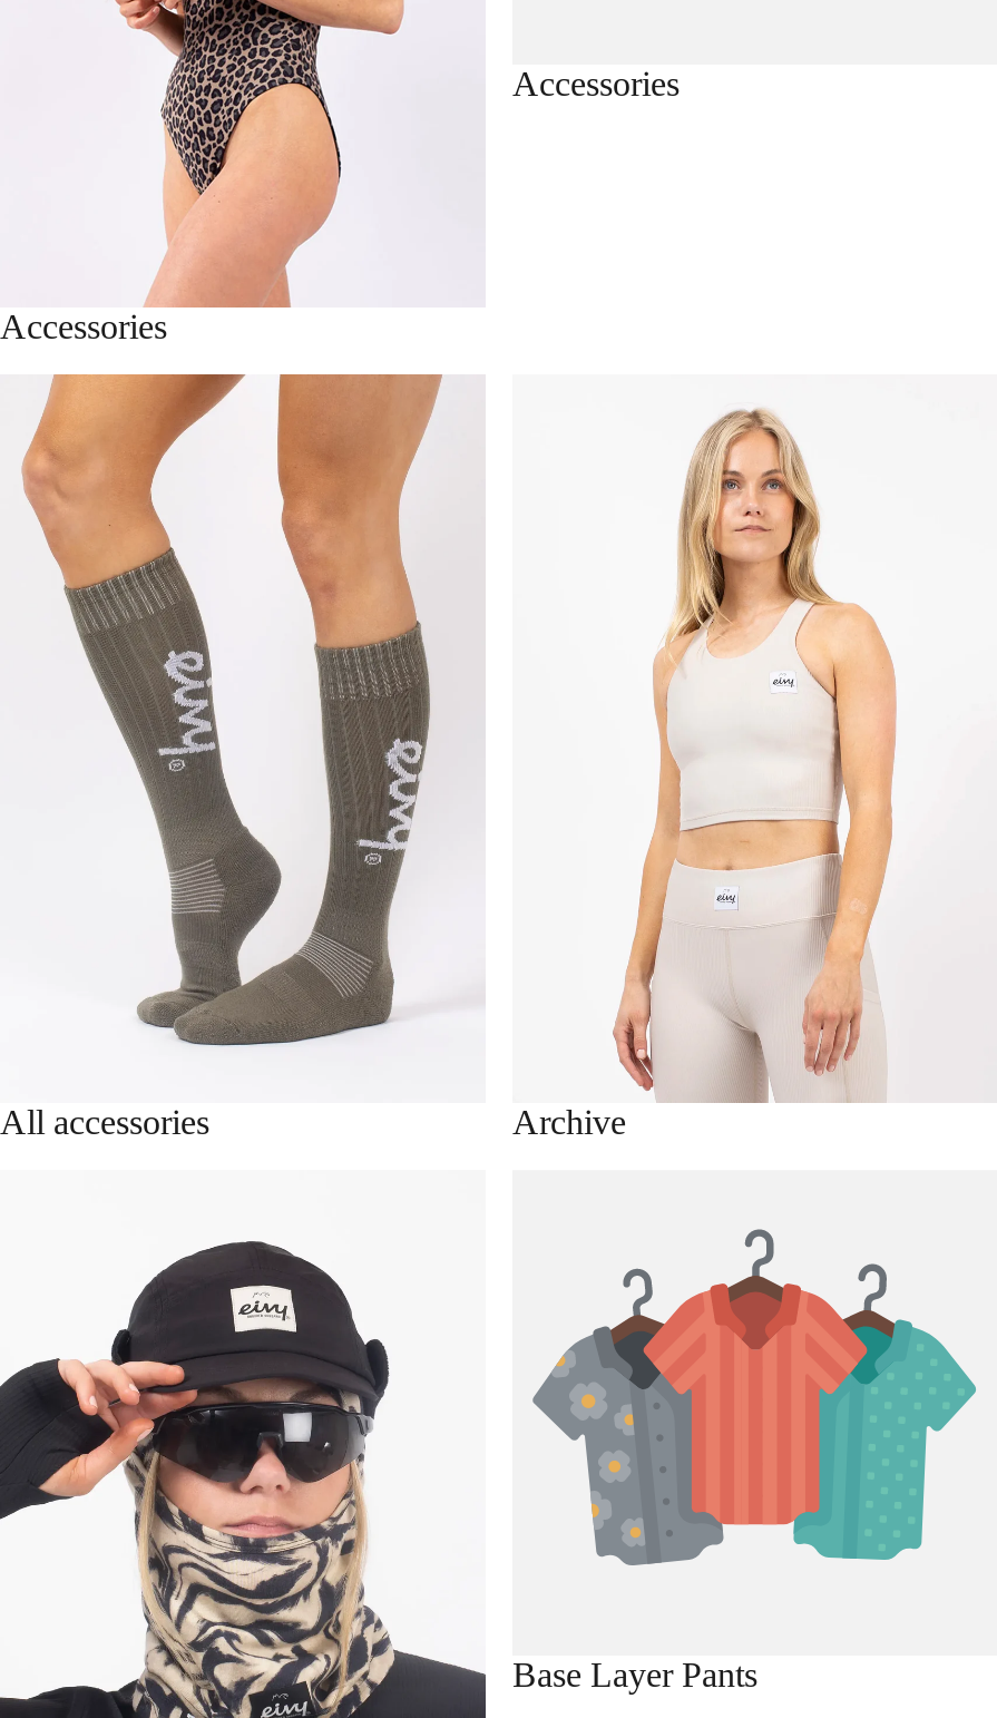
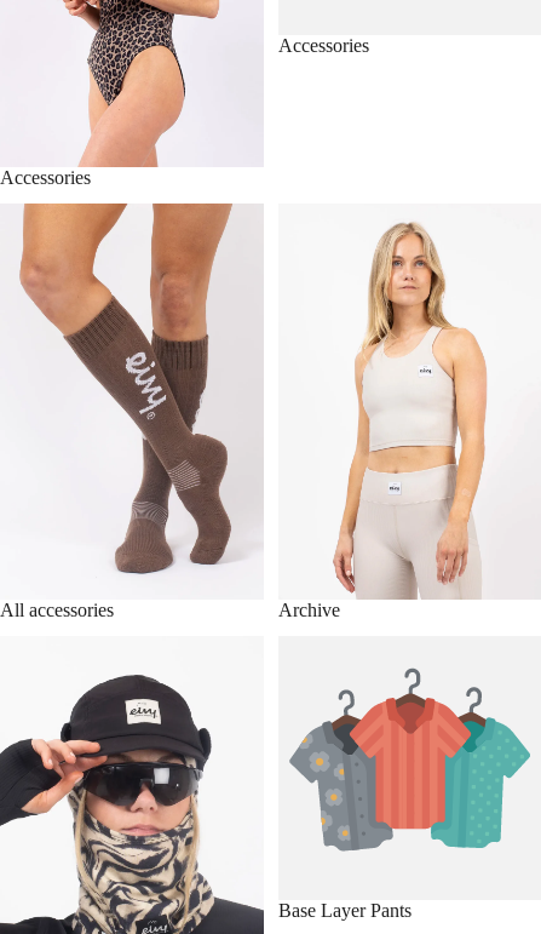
- [image]
+ [image]
